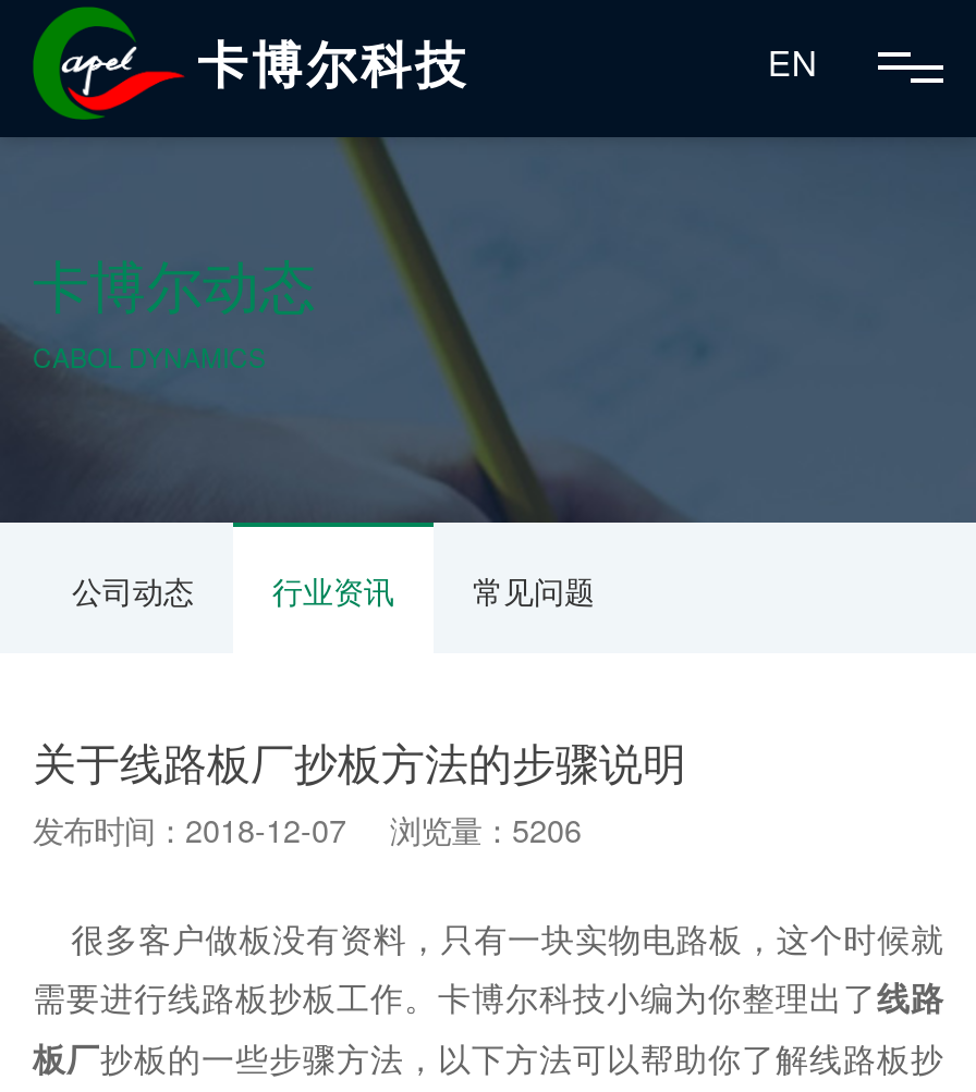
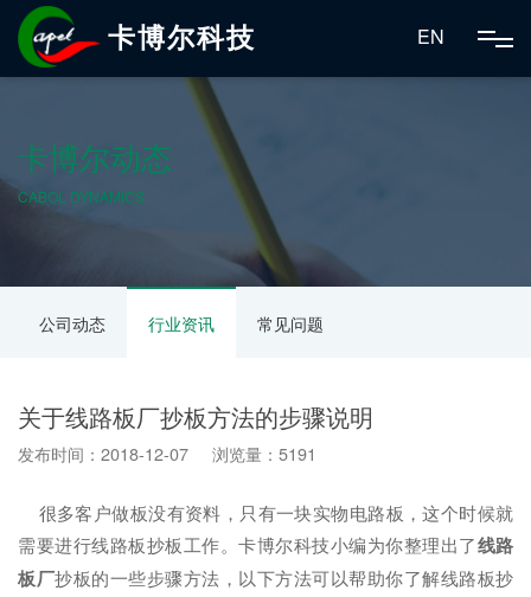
- 发布时间：2018-12-07 浏览量：5206
+ 发布时间：2018-12-07 浏览量：5191
